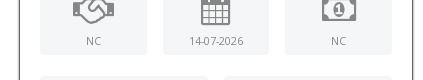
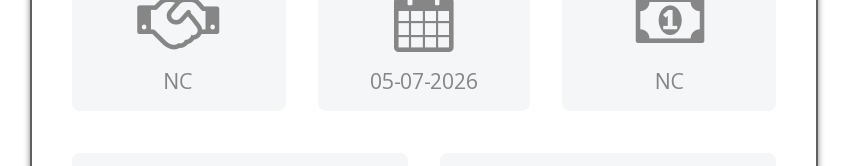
- 14-07-2026
+ 05-07-2026
